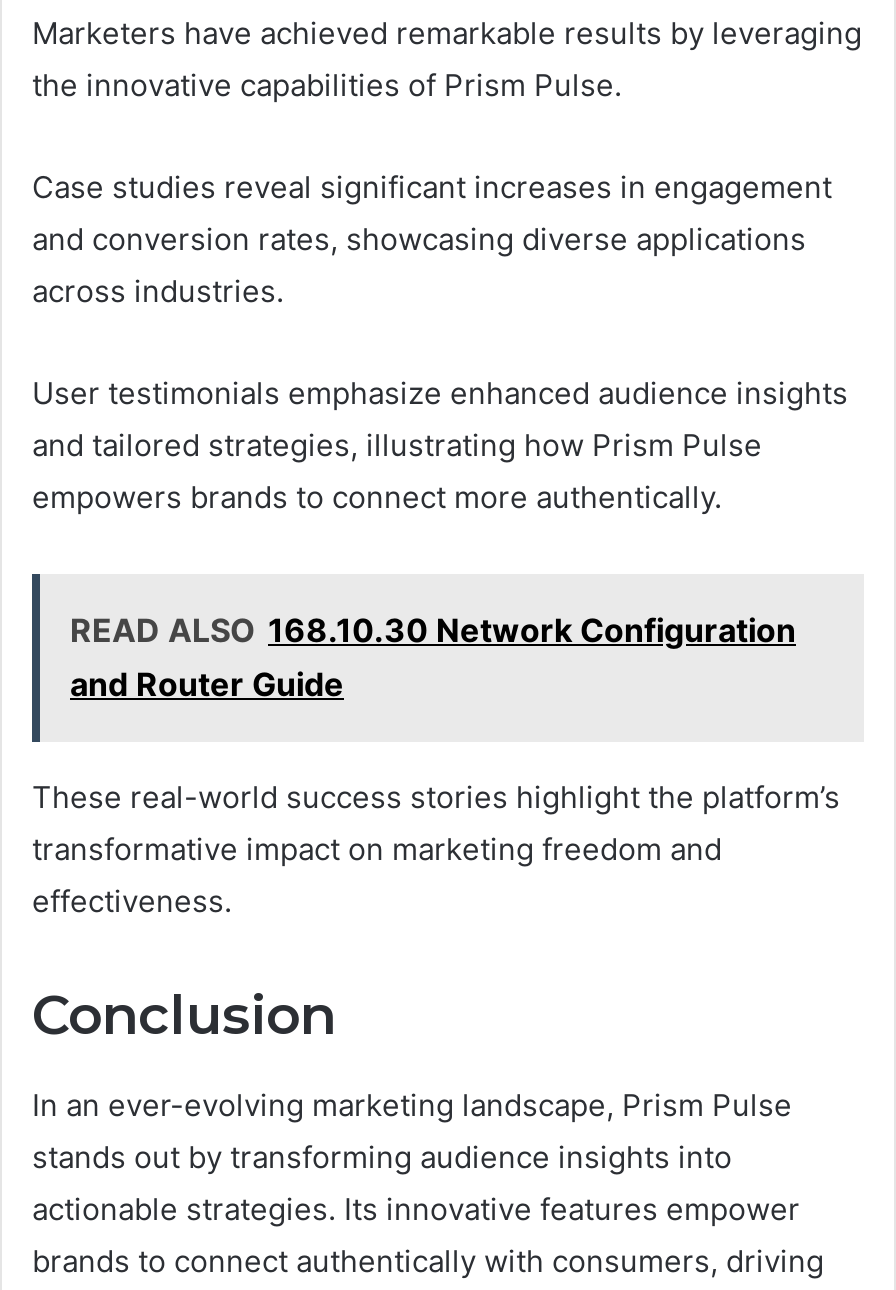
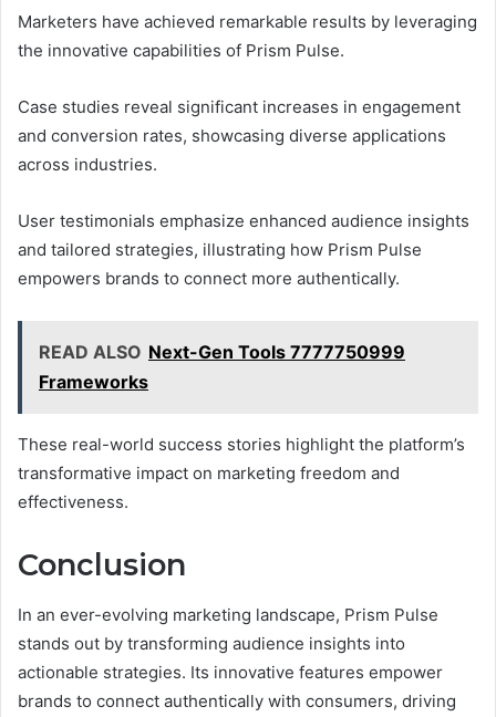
- READ ALSO 168.10.30 Network Configuration
- and Router Guide
+ READ ALSO Next-Gen Tools 7777750999
+ Frameworks
